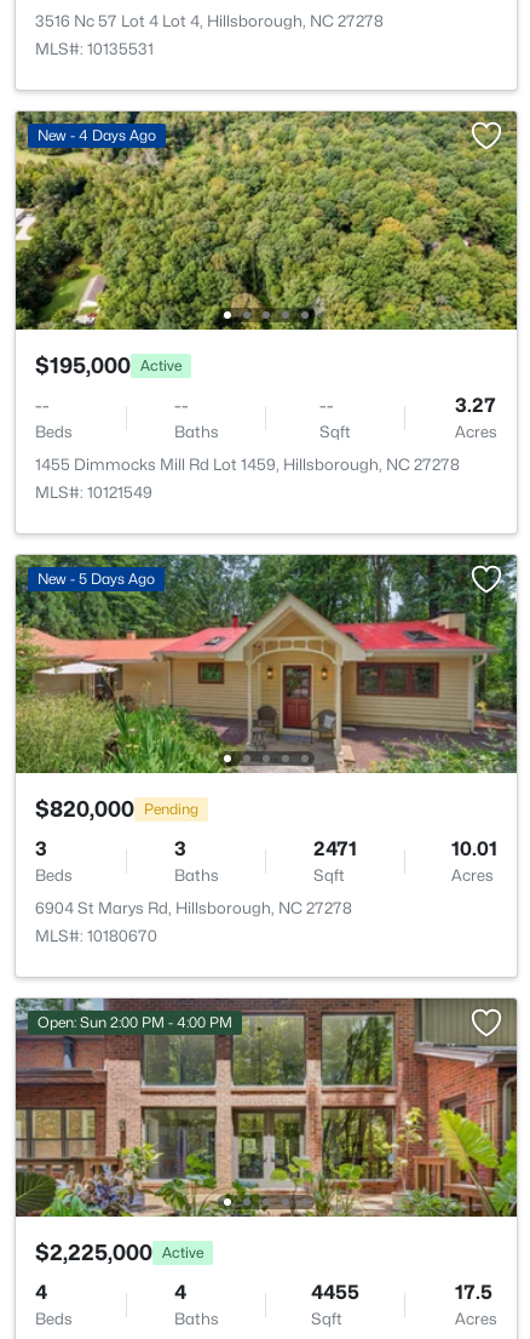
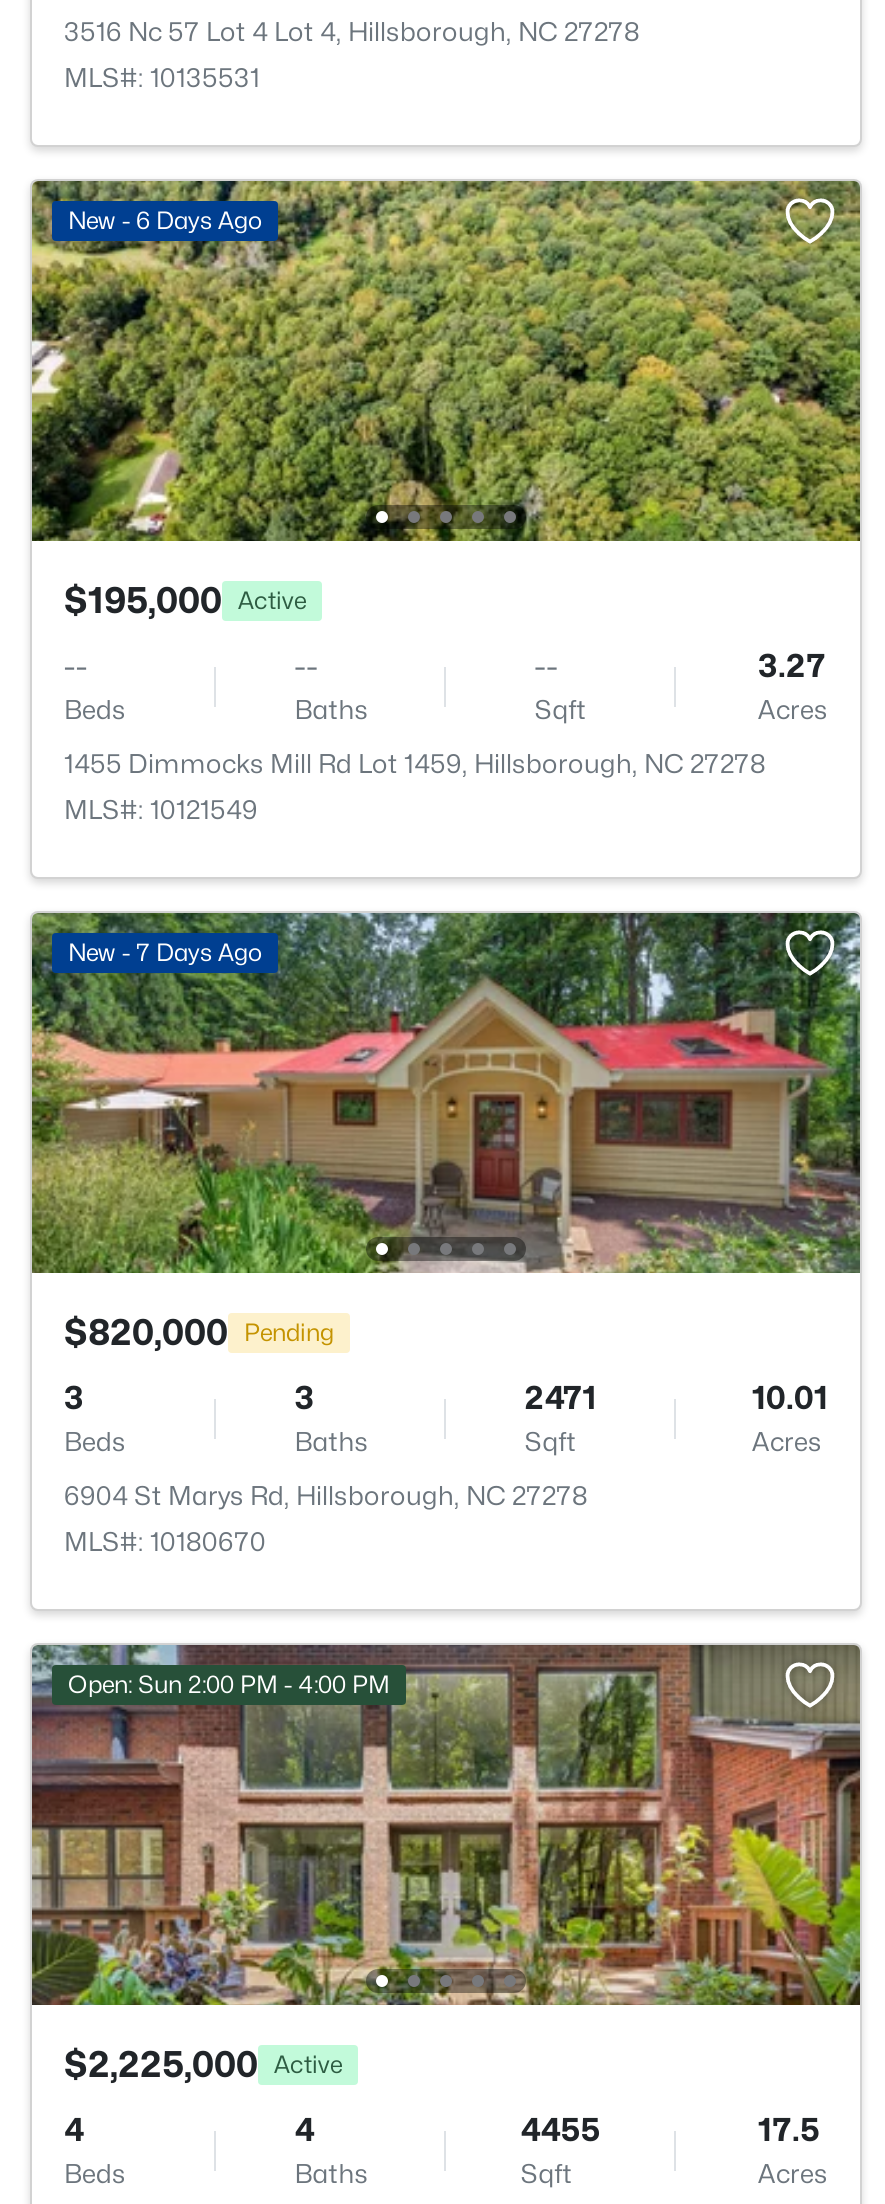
- New - 4 Days Ago
+ New - 6 Days Ago

- New - 5 Days Ago
+ New - 7 Days Ago
